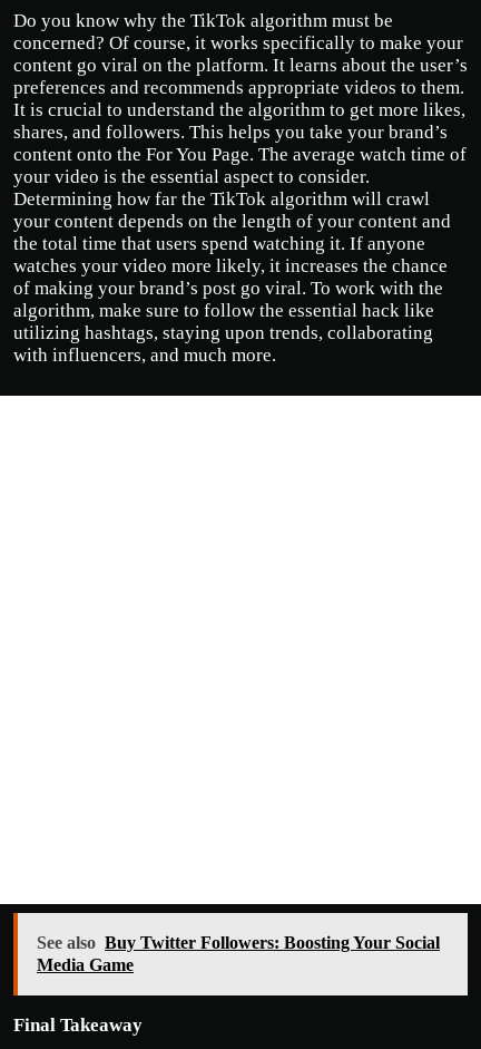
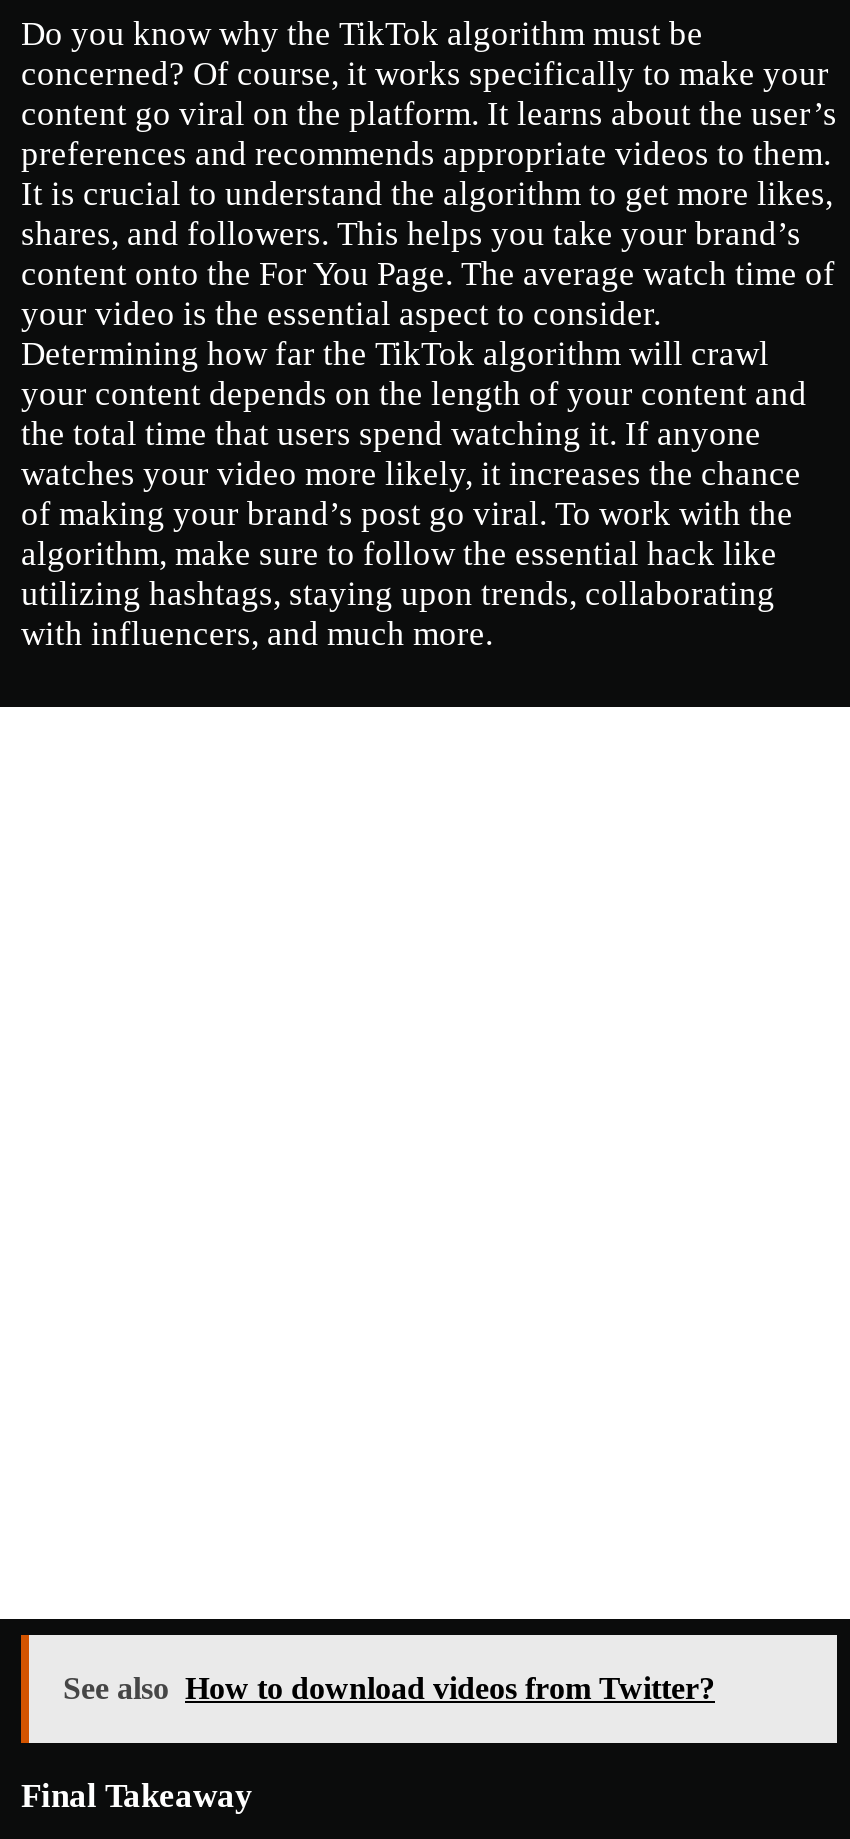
- See also Buy Twitter Followers: Boosting Your Social
- Media Game
+ See also How to download videos from Twitter?
